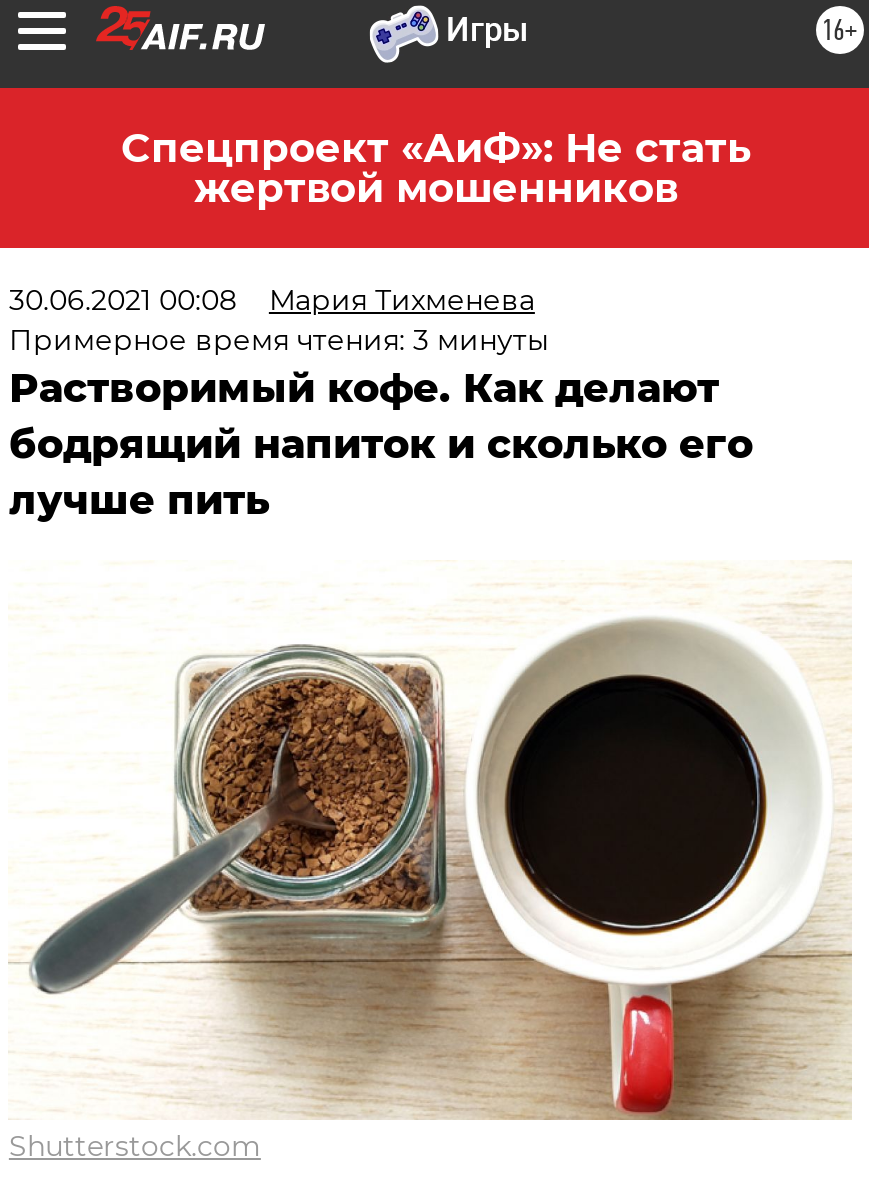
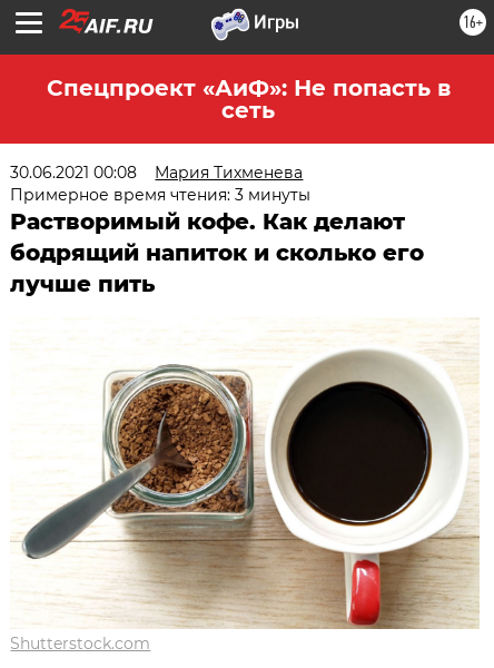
- Спецпроект «АиФ»: Не стать
- жертвой мошенников
+ Спецпроект «АиФ»: Не попасть в
+ сеть
